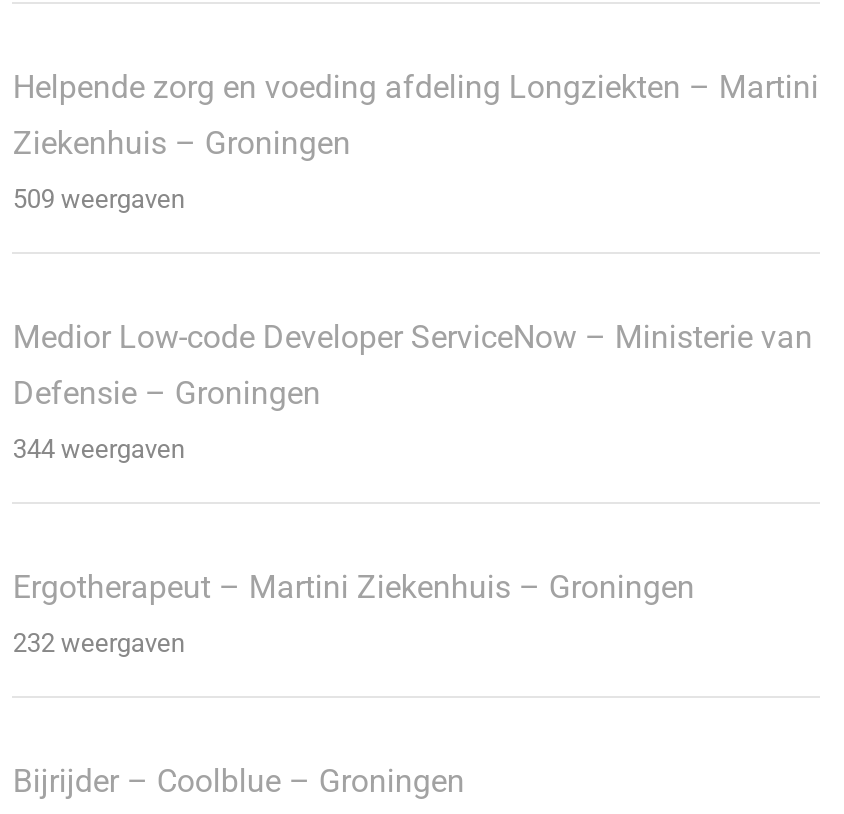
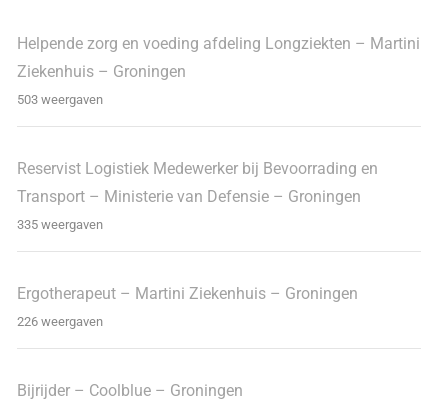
- 509 weergaven
+ 503 weergaven

- Medior Low-code Developer ServiceNow – Ministerie van
+ Reservist Logistiek Medewerker bij Bevoorrading en

- Defensie – Groningen
+ Transport – Ministerie van Defensie – Groningen

- 344 weergaven
+ 335 weergaven

- 232 weergaven
+ 226 weergaven
